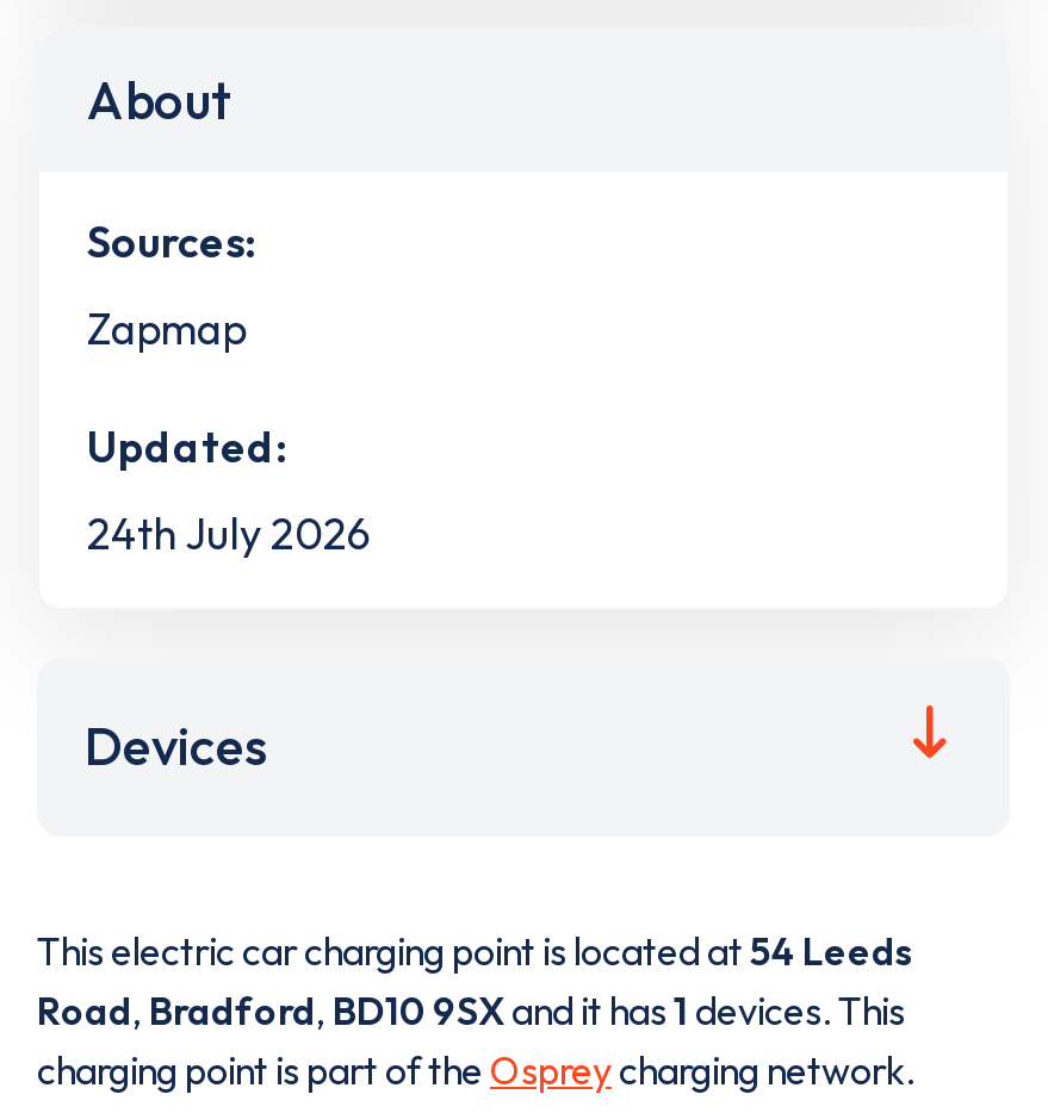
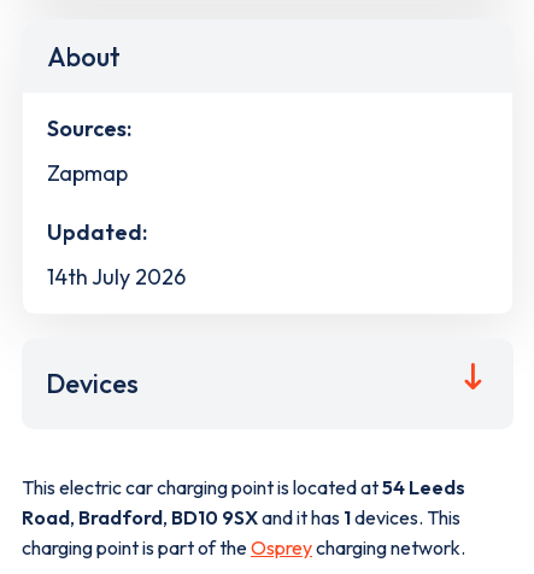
- 24th July 2026
+ 14th July 2026
